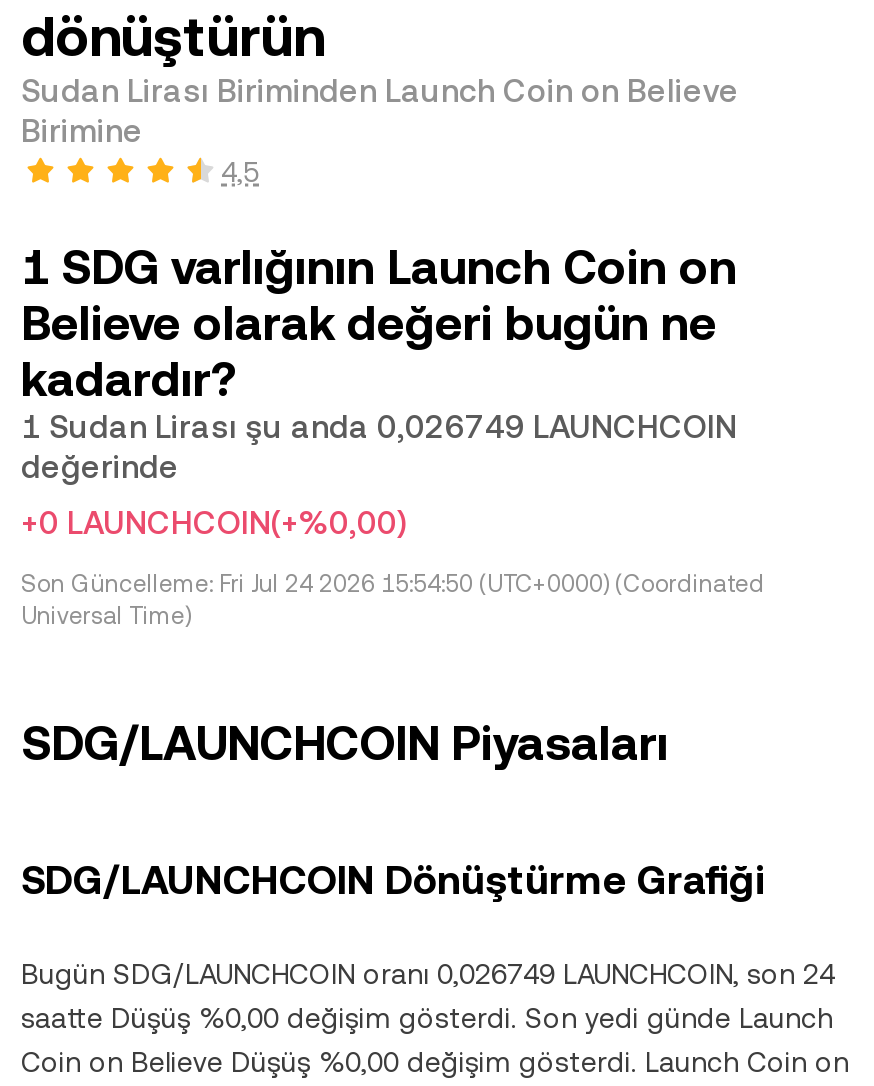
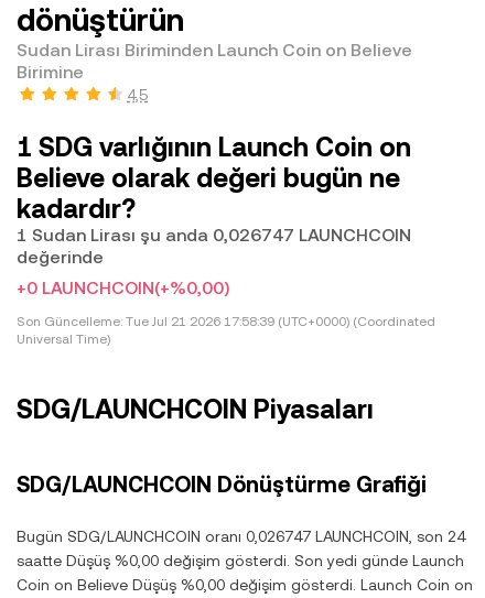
- 1 Sudan Lirası şu anda 0,026749 LAUNCHCOIN
+ 1 Sudan Lirası şu anda 0,026747 LAUNCHCOIN

- Son Güncelleme: Fri Jul 24 2026 15:54:50 (UTC+0000) (Coordinated
+ Son Güncelleme: Tue Jul 21 2026 17:58:39 (UTC+0000) (Coordinated

- Bugün SDG/LAUNCHCOIN oranı 0,026749 LAUNCHCOIN, son 24
+ Bugün SDG/LAUNCHCOIN oranı 0,026747 LAUNCHCOIN, son 24
